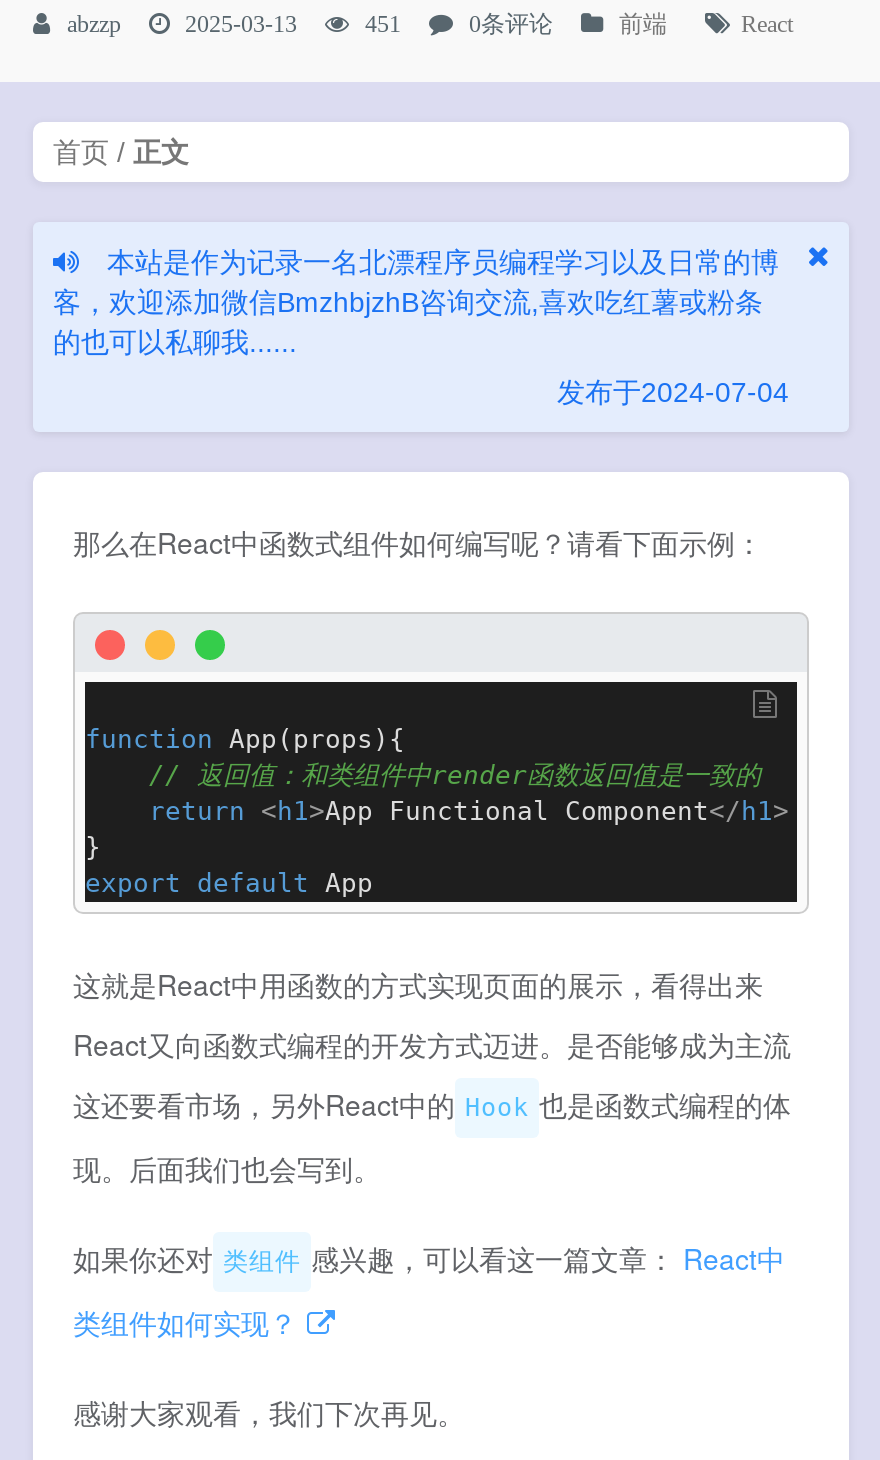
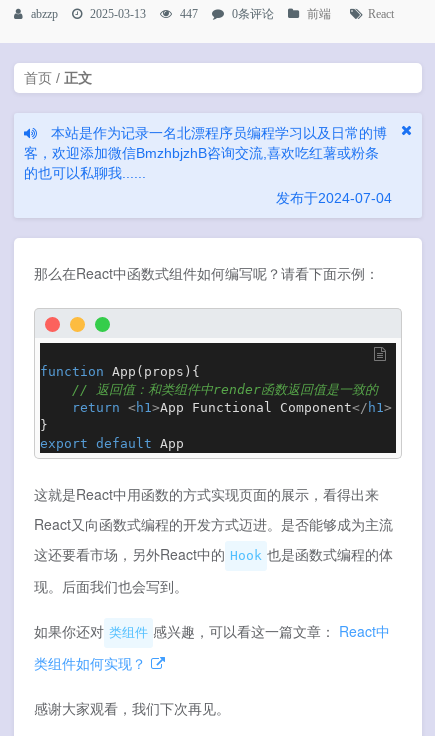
- 451
+ 447
